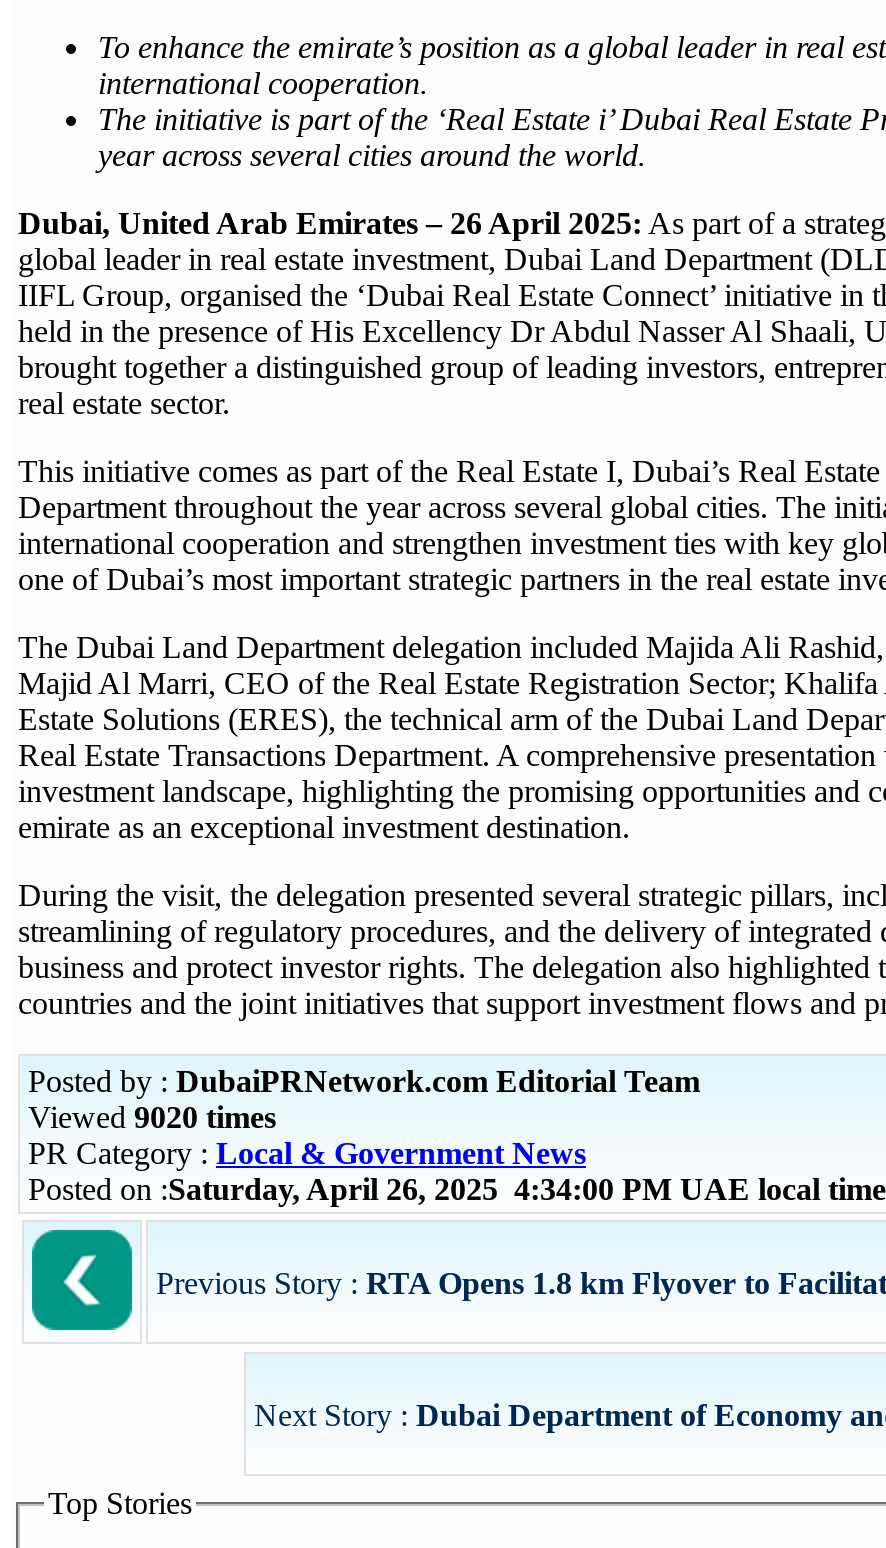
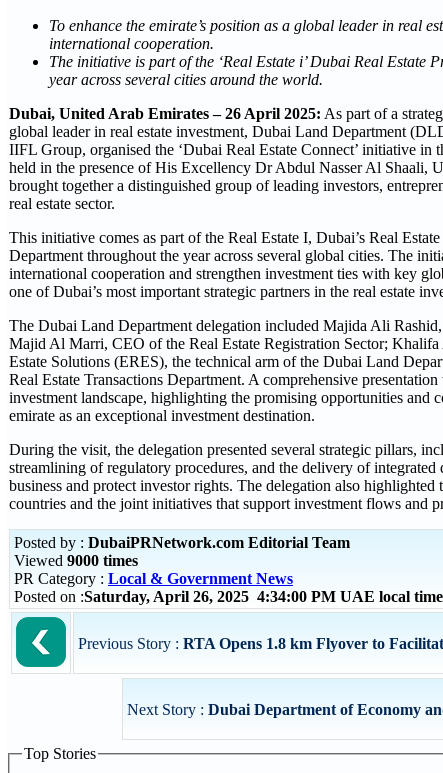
- Viewed 9020 times
+ Viewed 9000 times
